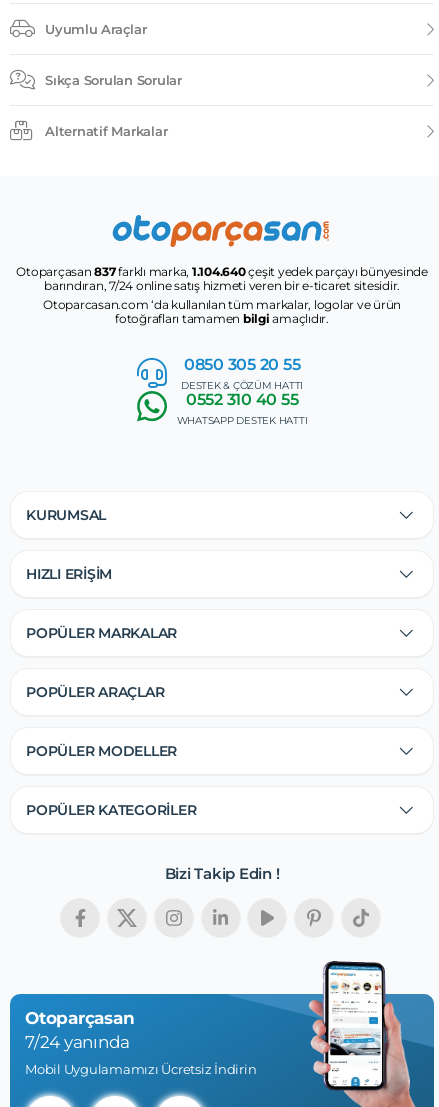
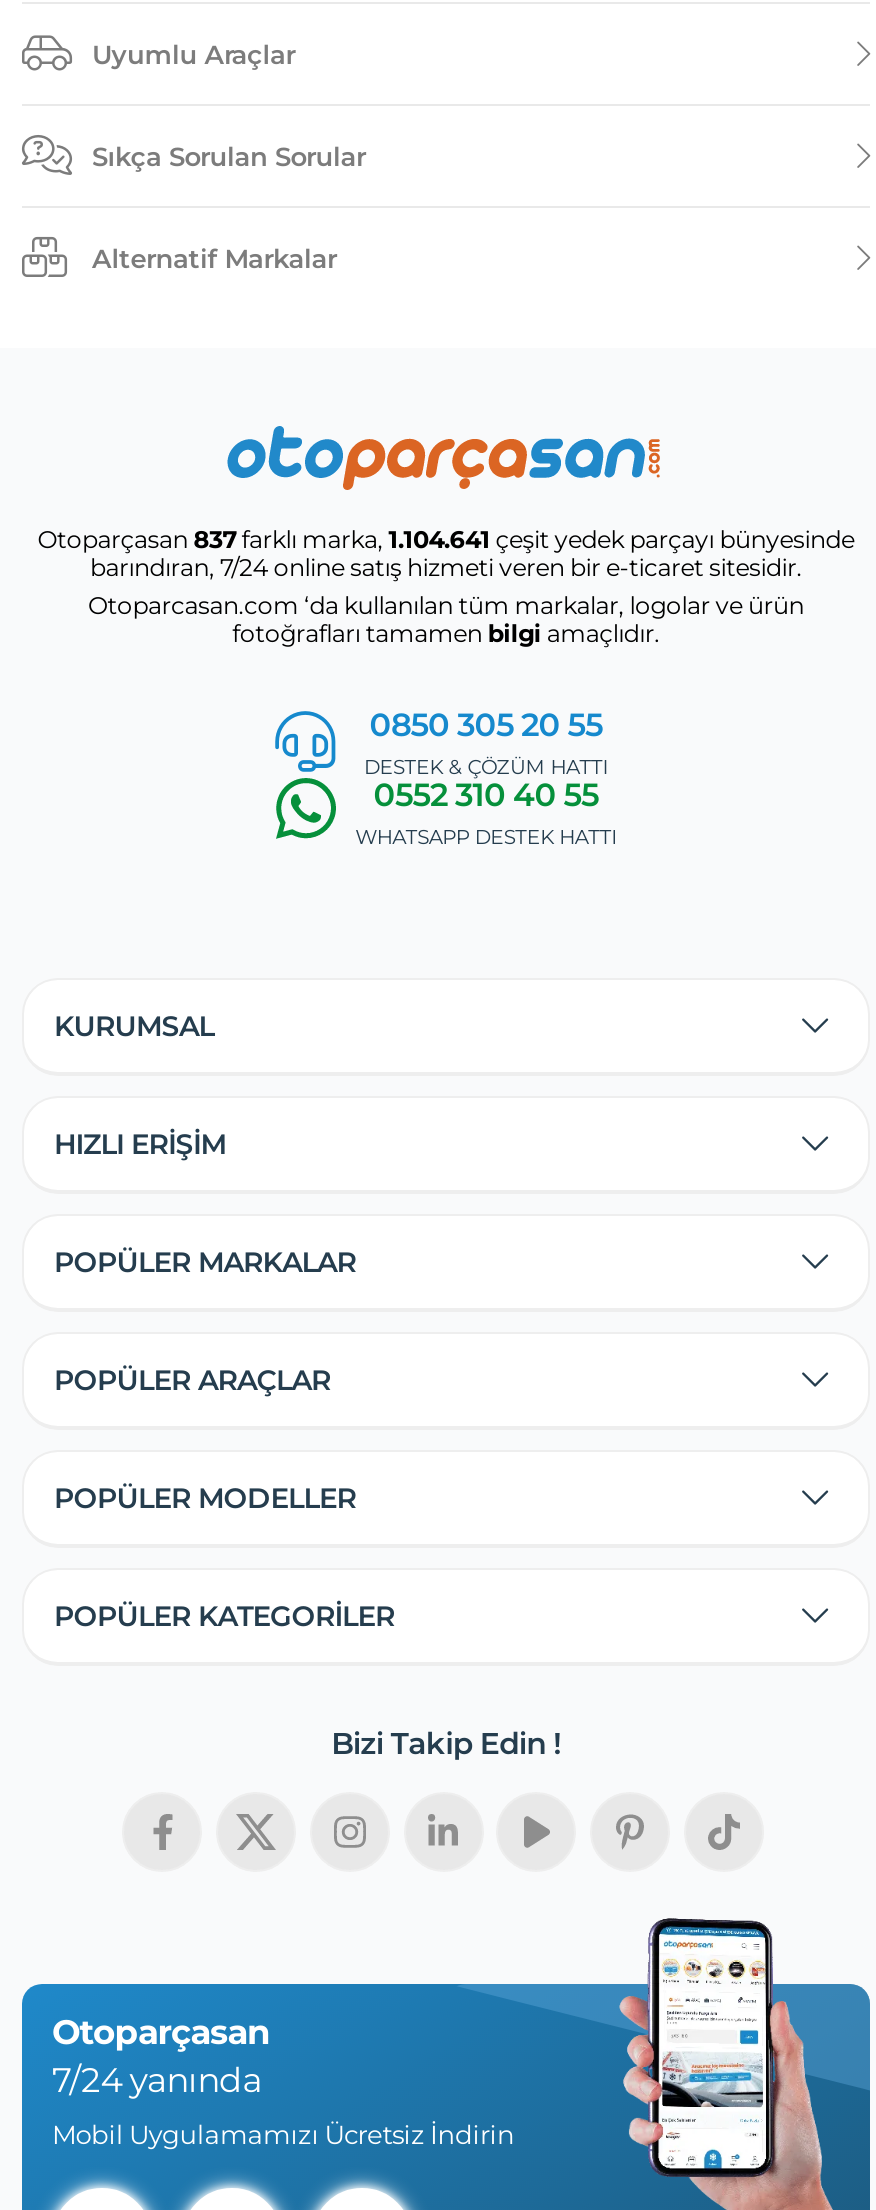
- Otoparçasan 837farklı marka, 1.104.640 çeşit yedek parçayı bünyesinde
+ Otoparçasan 837farklı marka, 1.104.641 çeşit yedek parçayı bünyesinde
